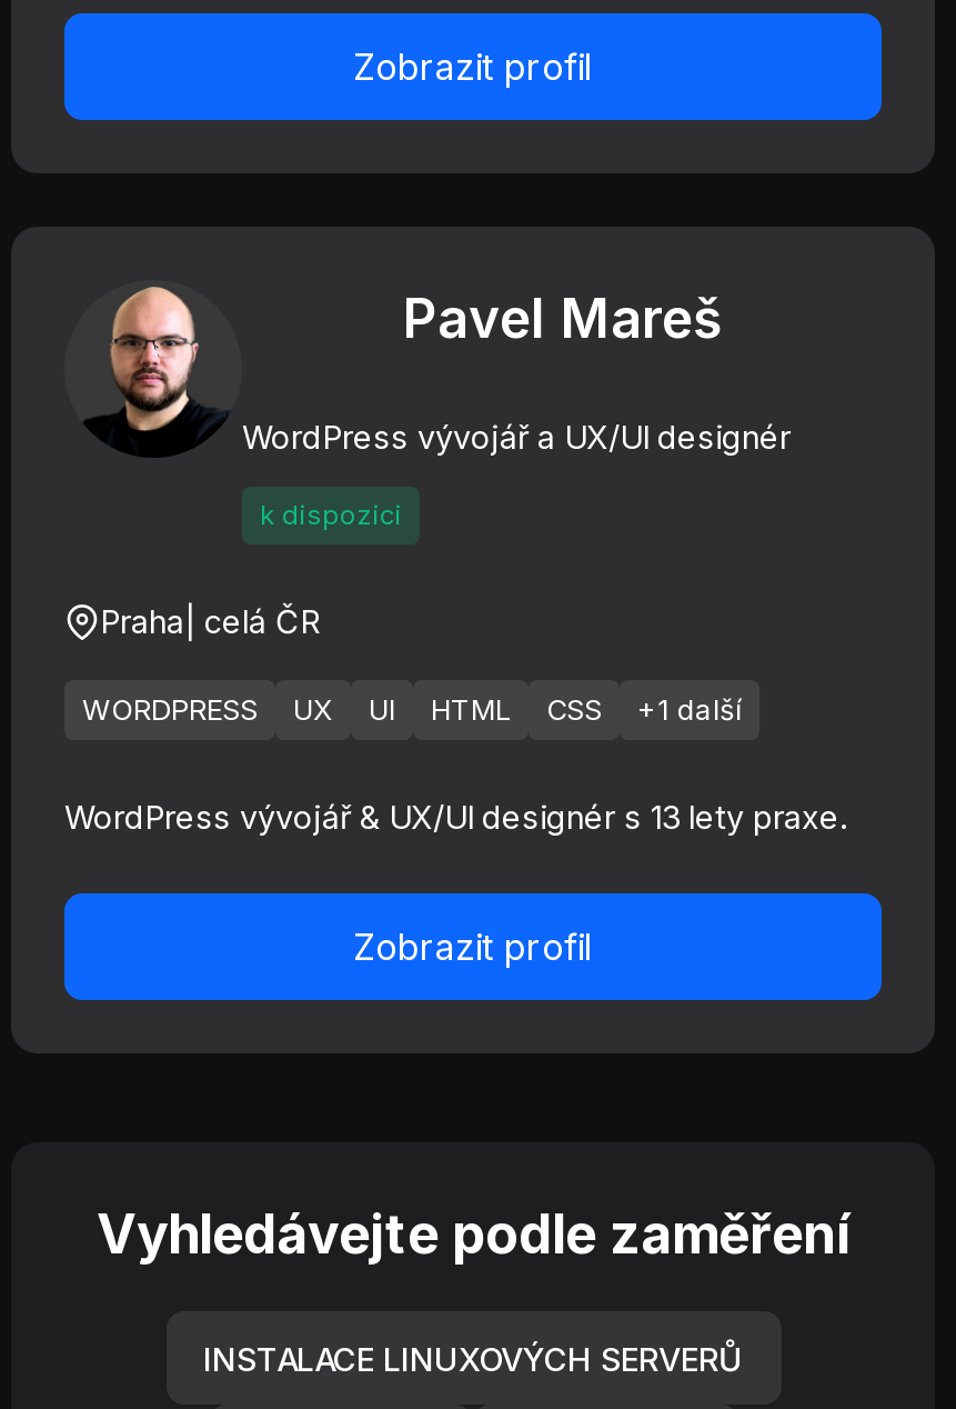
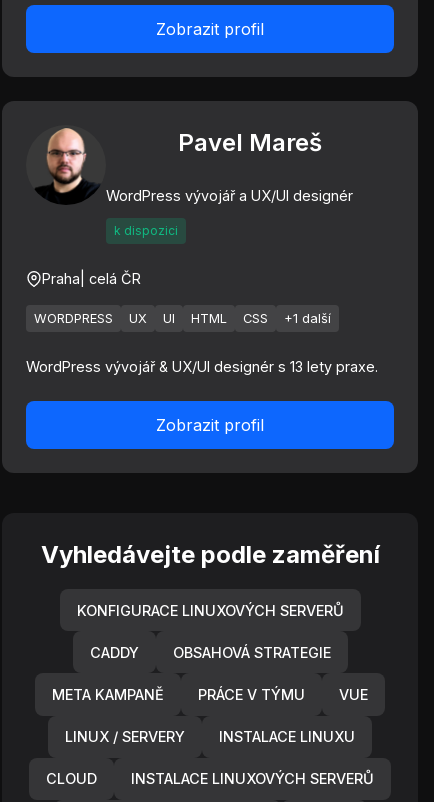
+ KONFIGURACE LINUXOVÝCH SERVERŮ
+ CADDY
+ OBSAHOVÁ STRATEGIE
+ META KAMPANĚ
+ PRÁCE V TÝMU
+ VUE
+ LINUX / SERVERY
+ INSTALACE LINUXU
+ CLOUD
